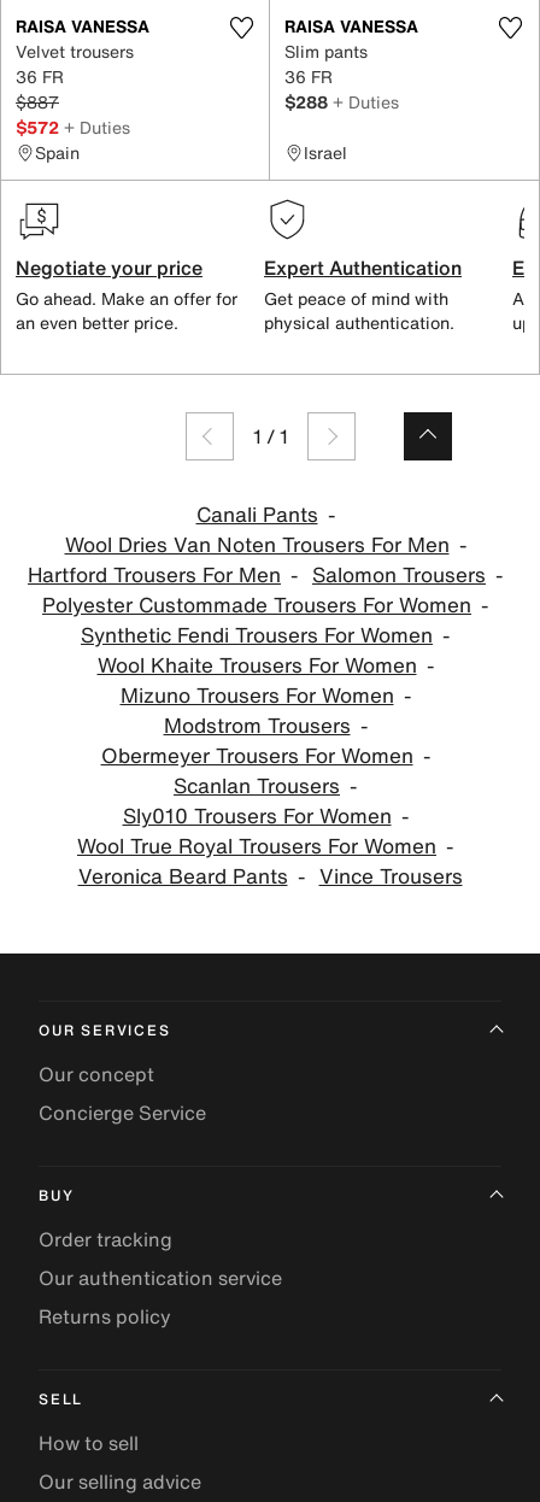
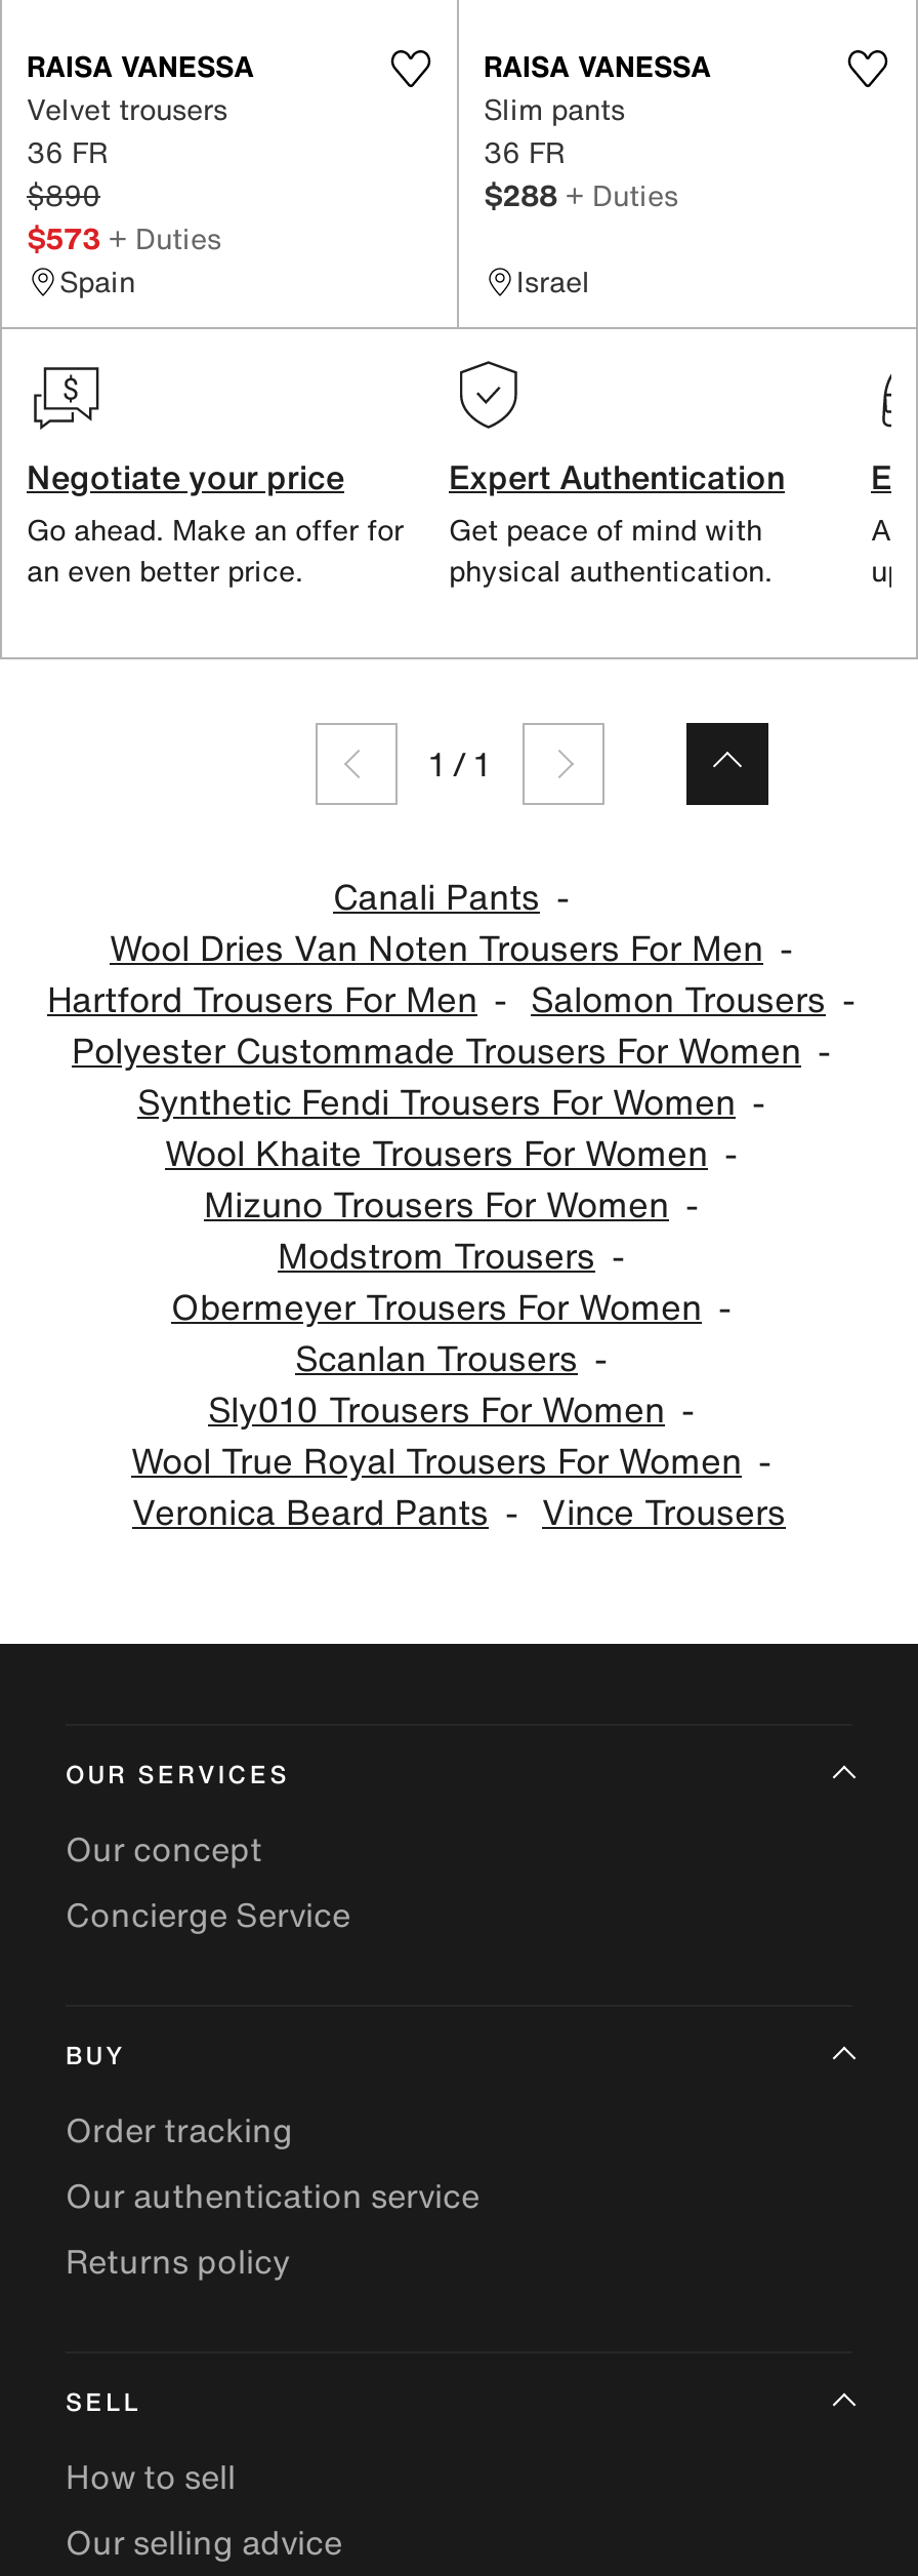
- $887
+ $890

- $572 + Duties
+ $573 + Duties
